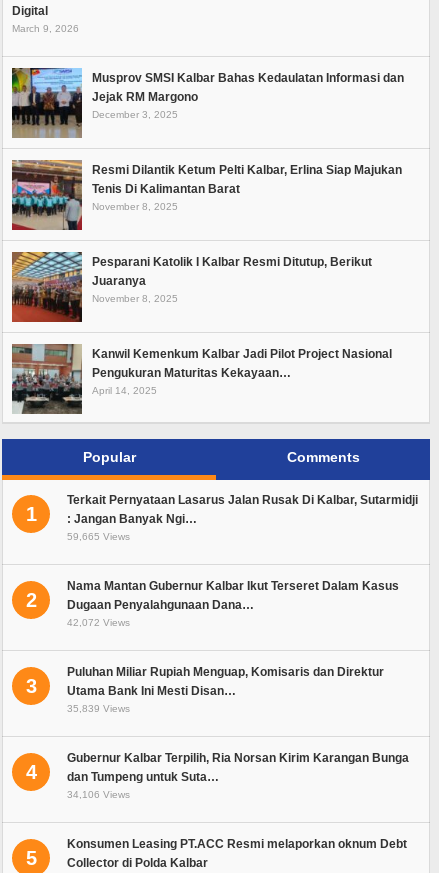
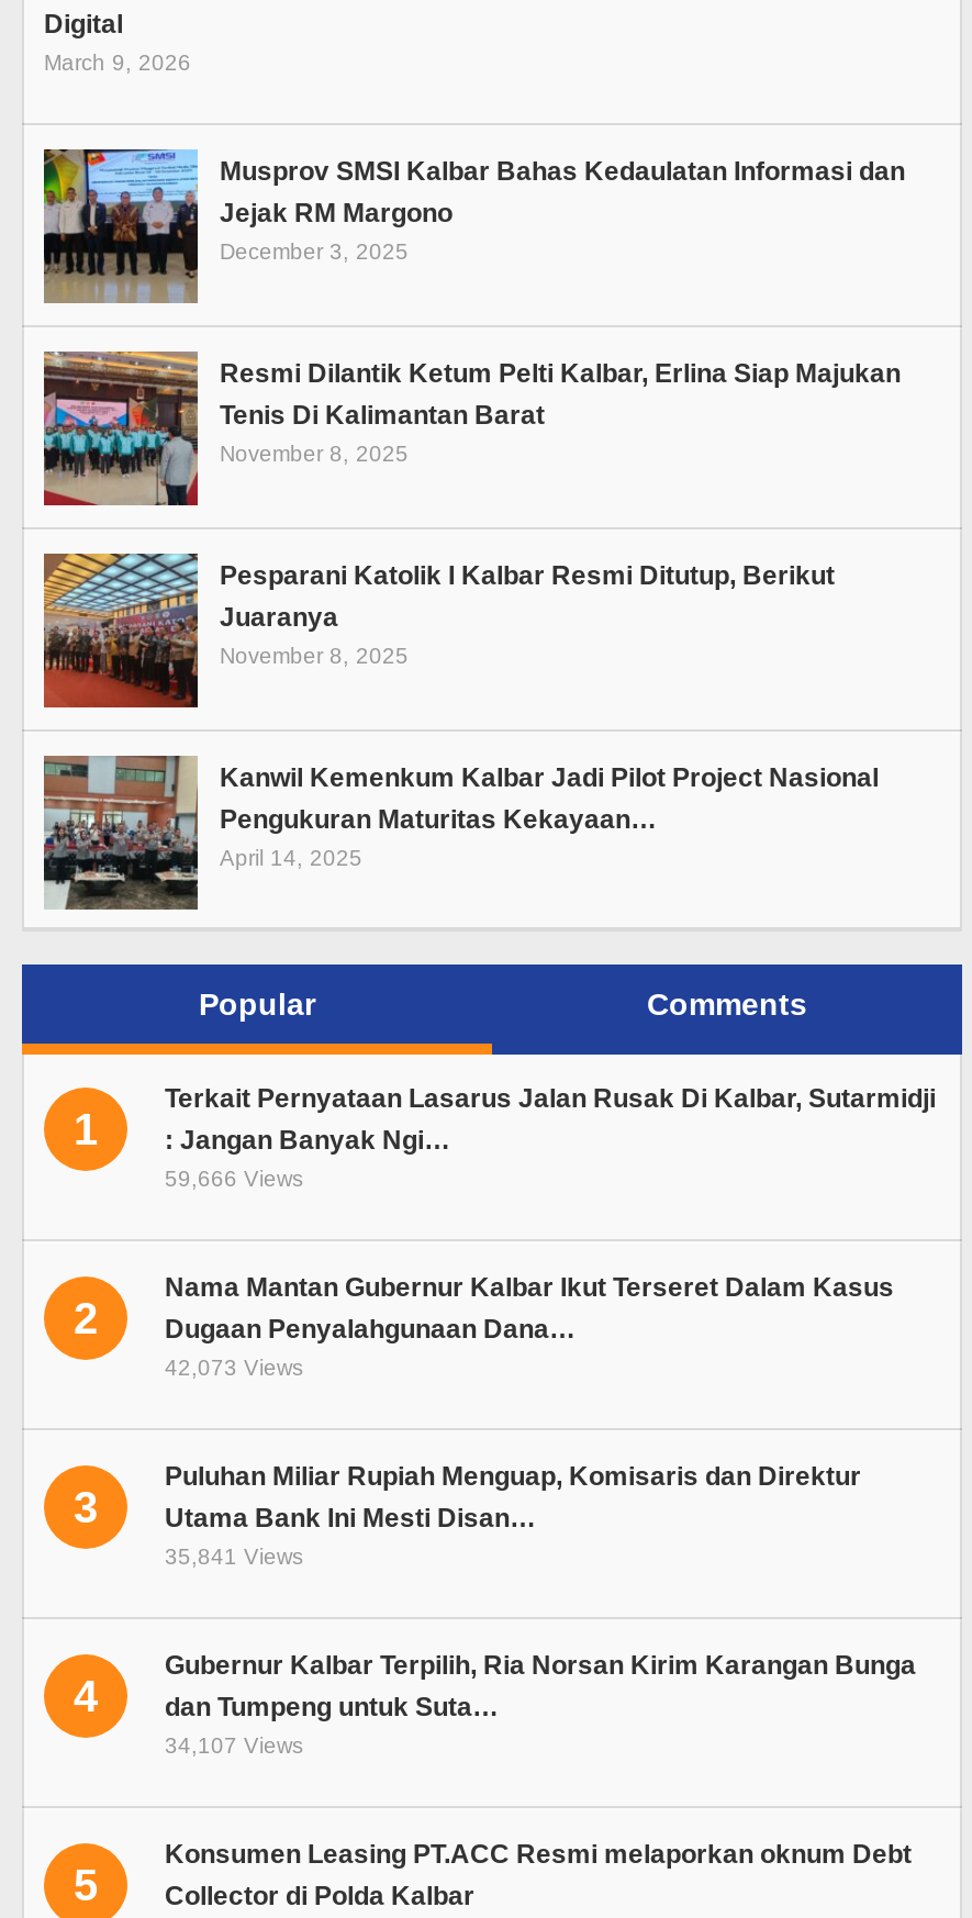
- 59,665 Views
+ 59,666 Views

- 42,072 Views
+ 42,073 Views

- 35,839 Views
+ 35,841 Views

- 34,106 Views
+ 34,107 Views
